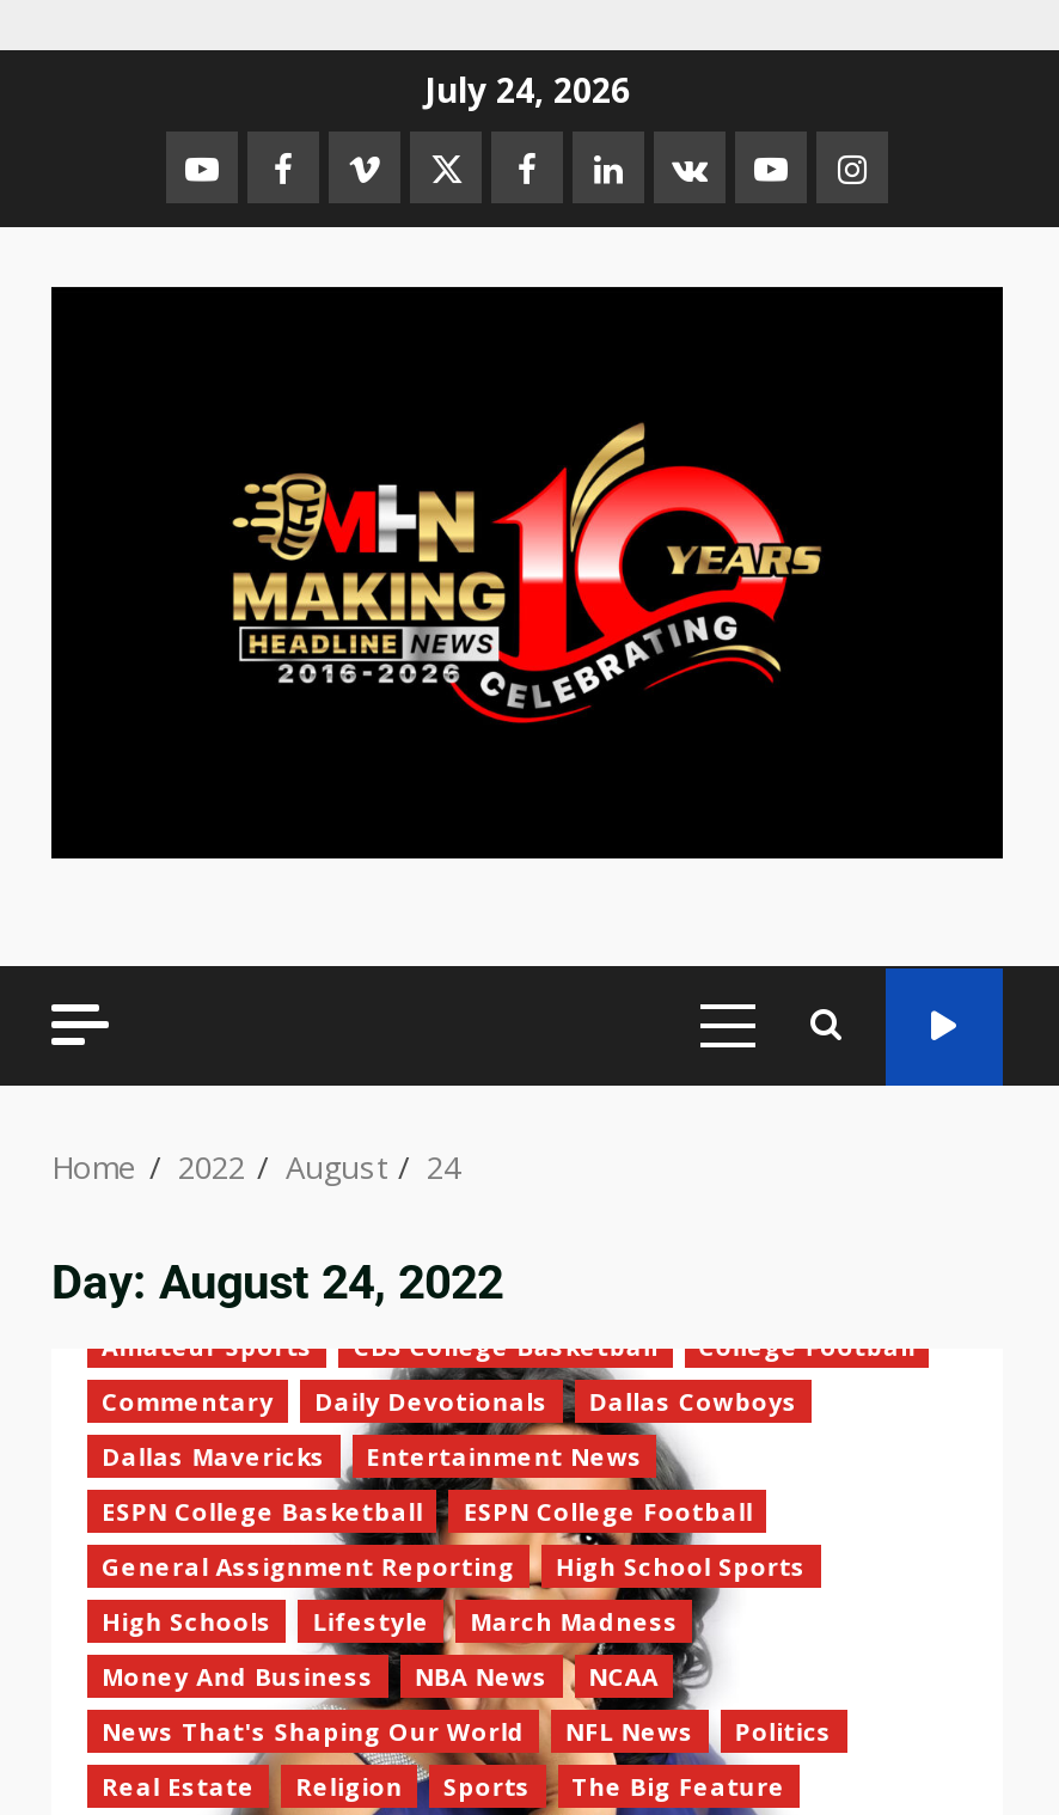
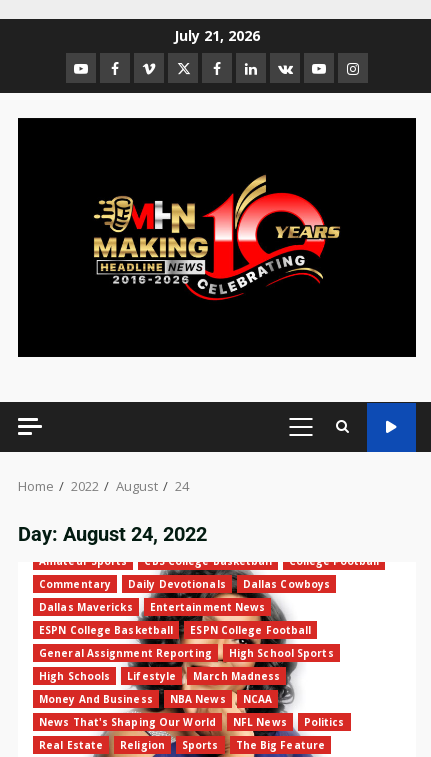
- July 24, 2026
+ July 21, 2026
